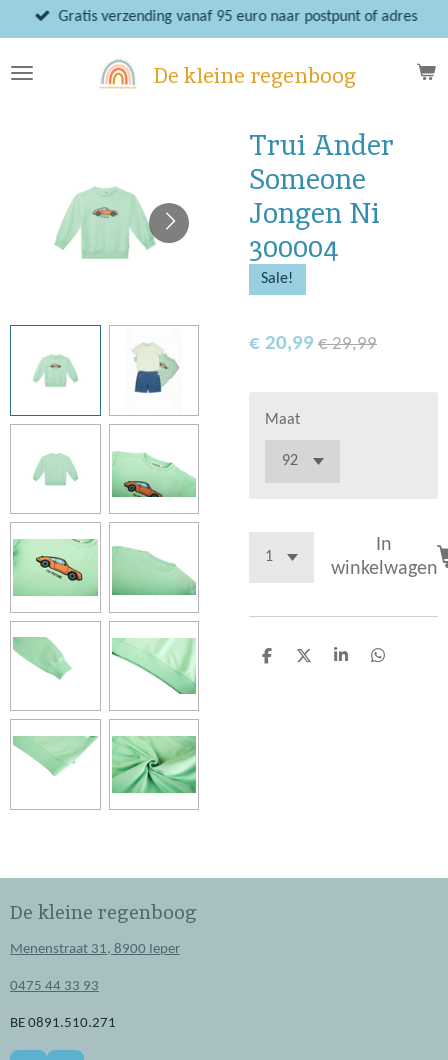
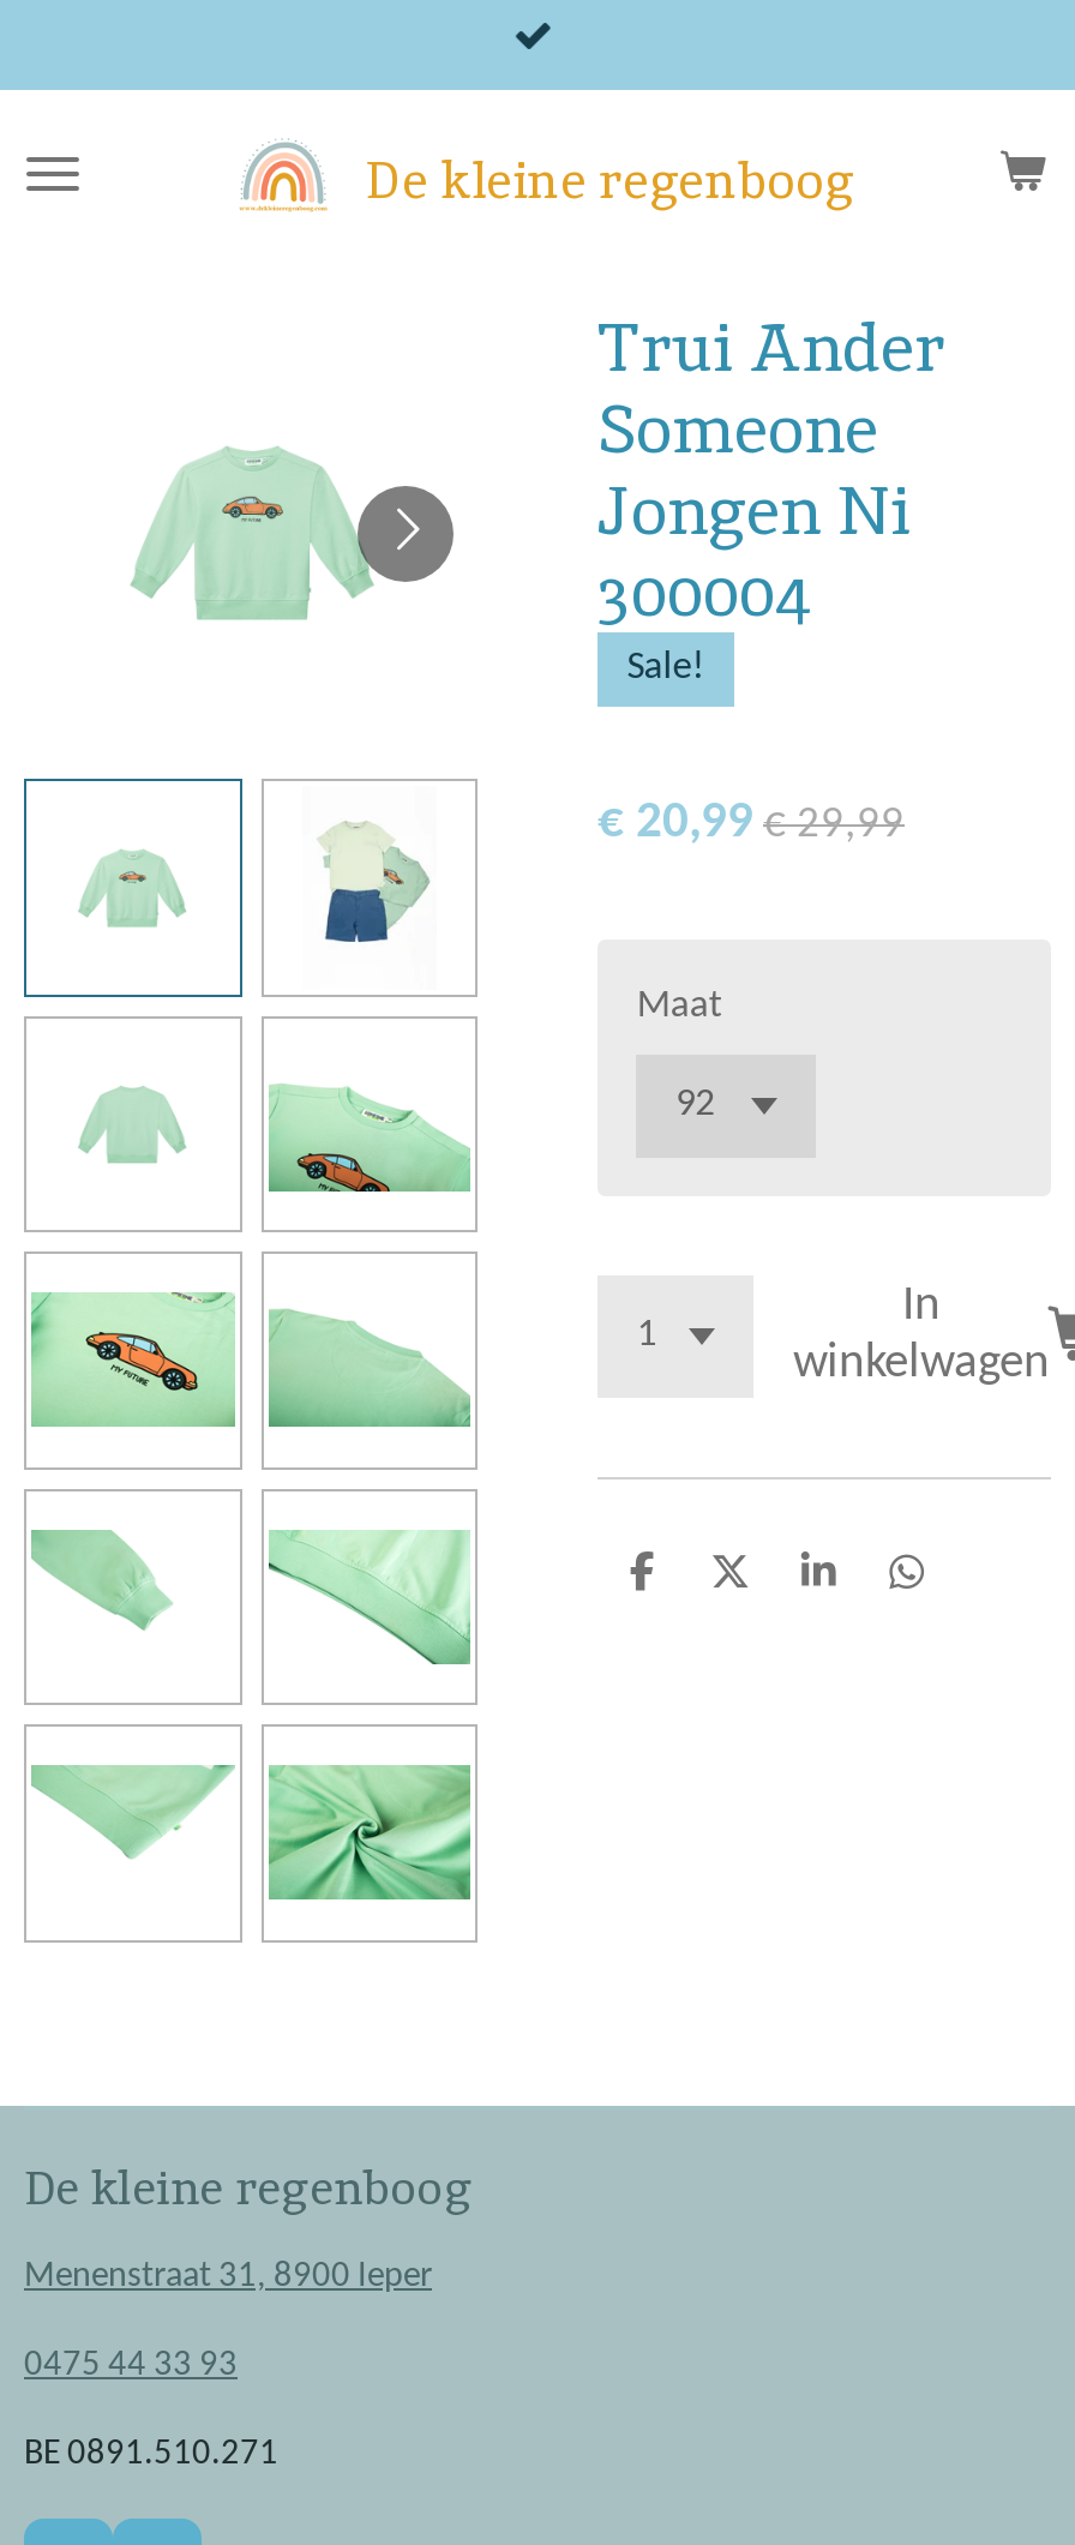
- Gratis verzending vanaf 95 euro naar postpunt of adres
